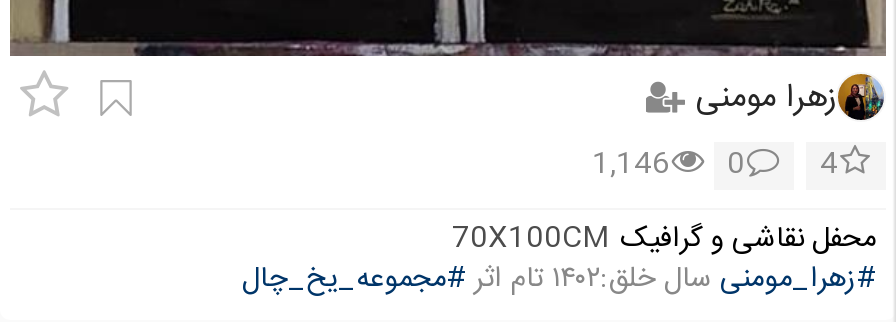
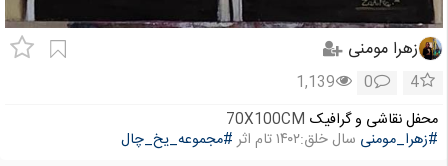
- 1,146 0 4
+ 1,139 0 4
